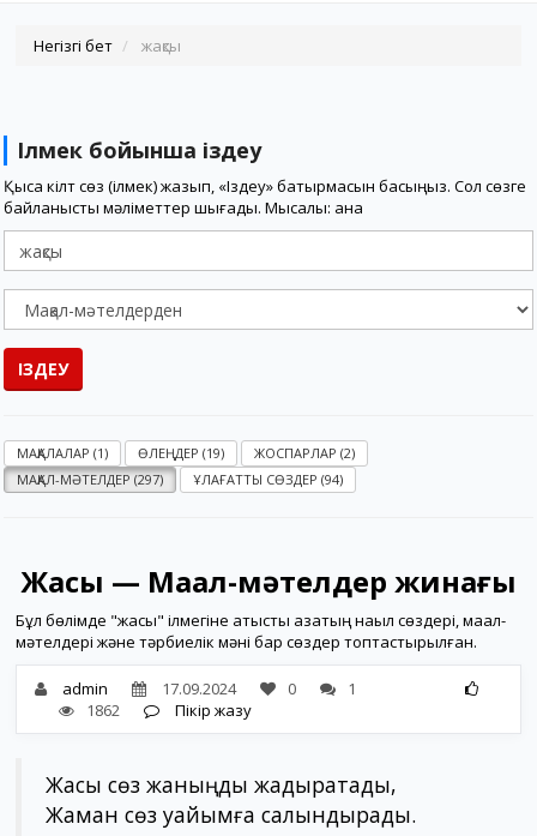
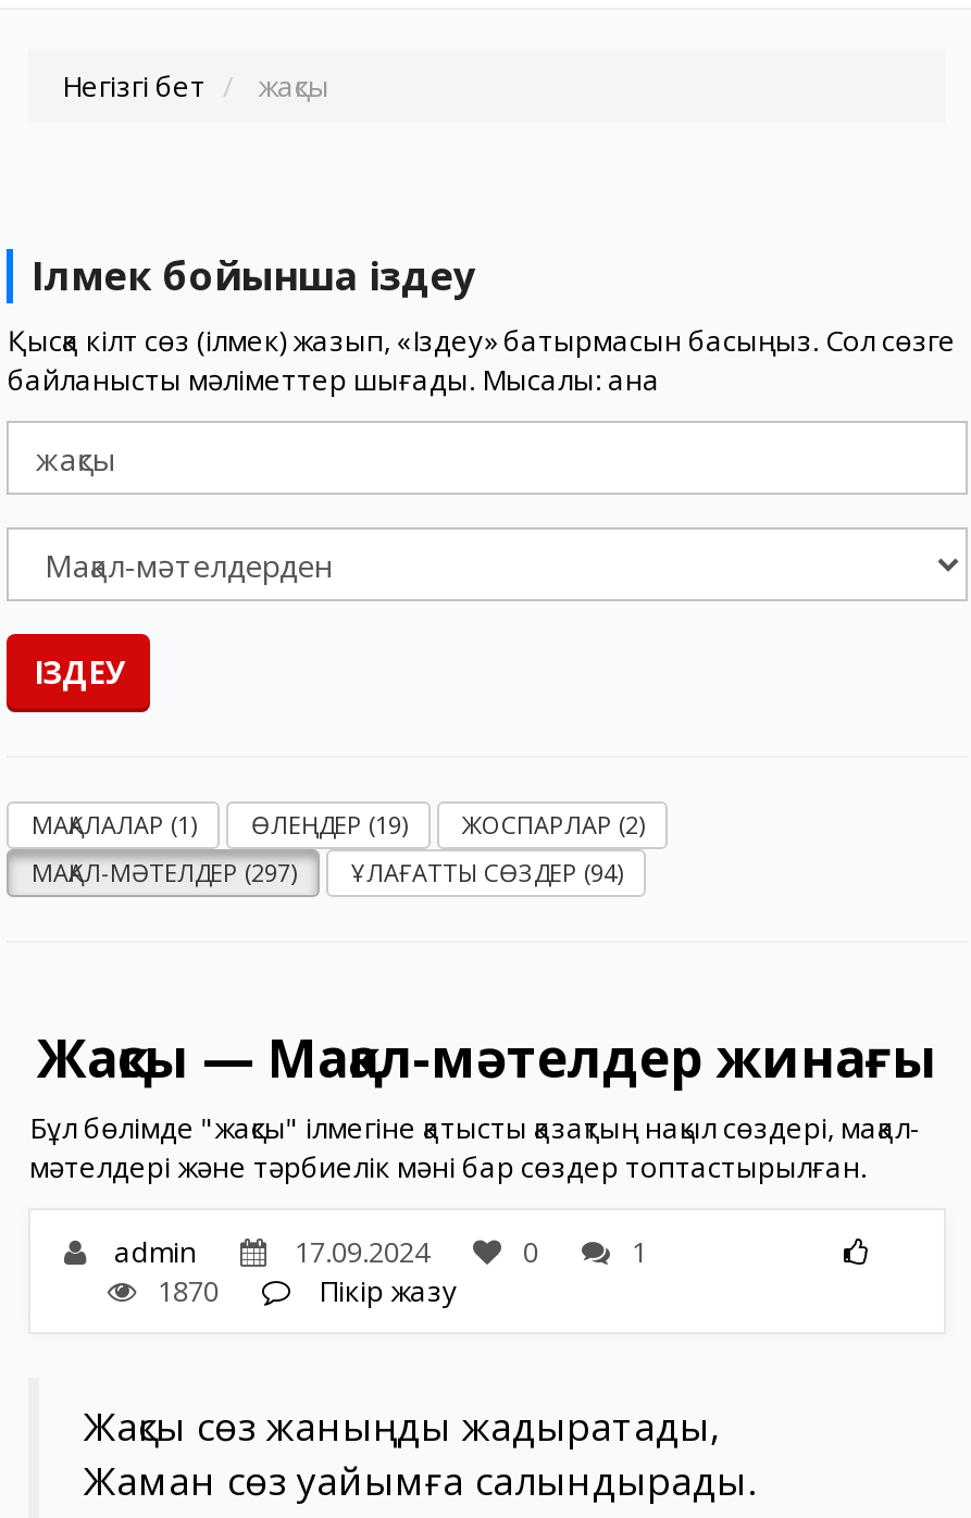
- 1862
+ 1870
